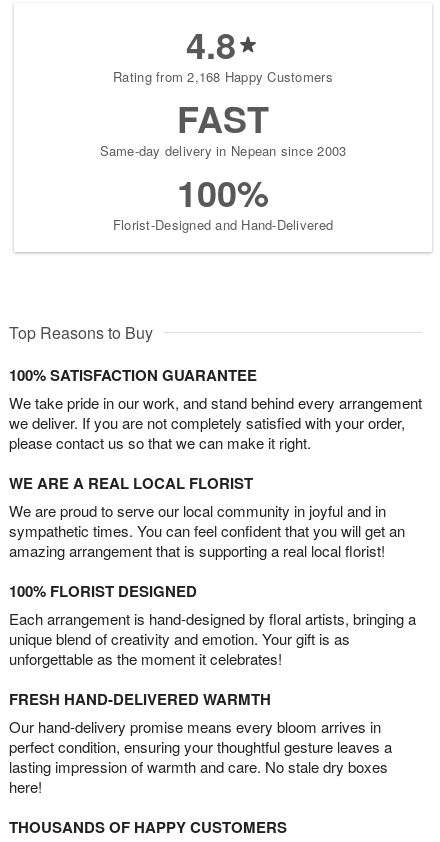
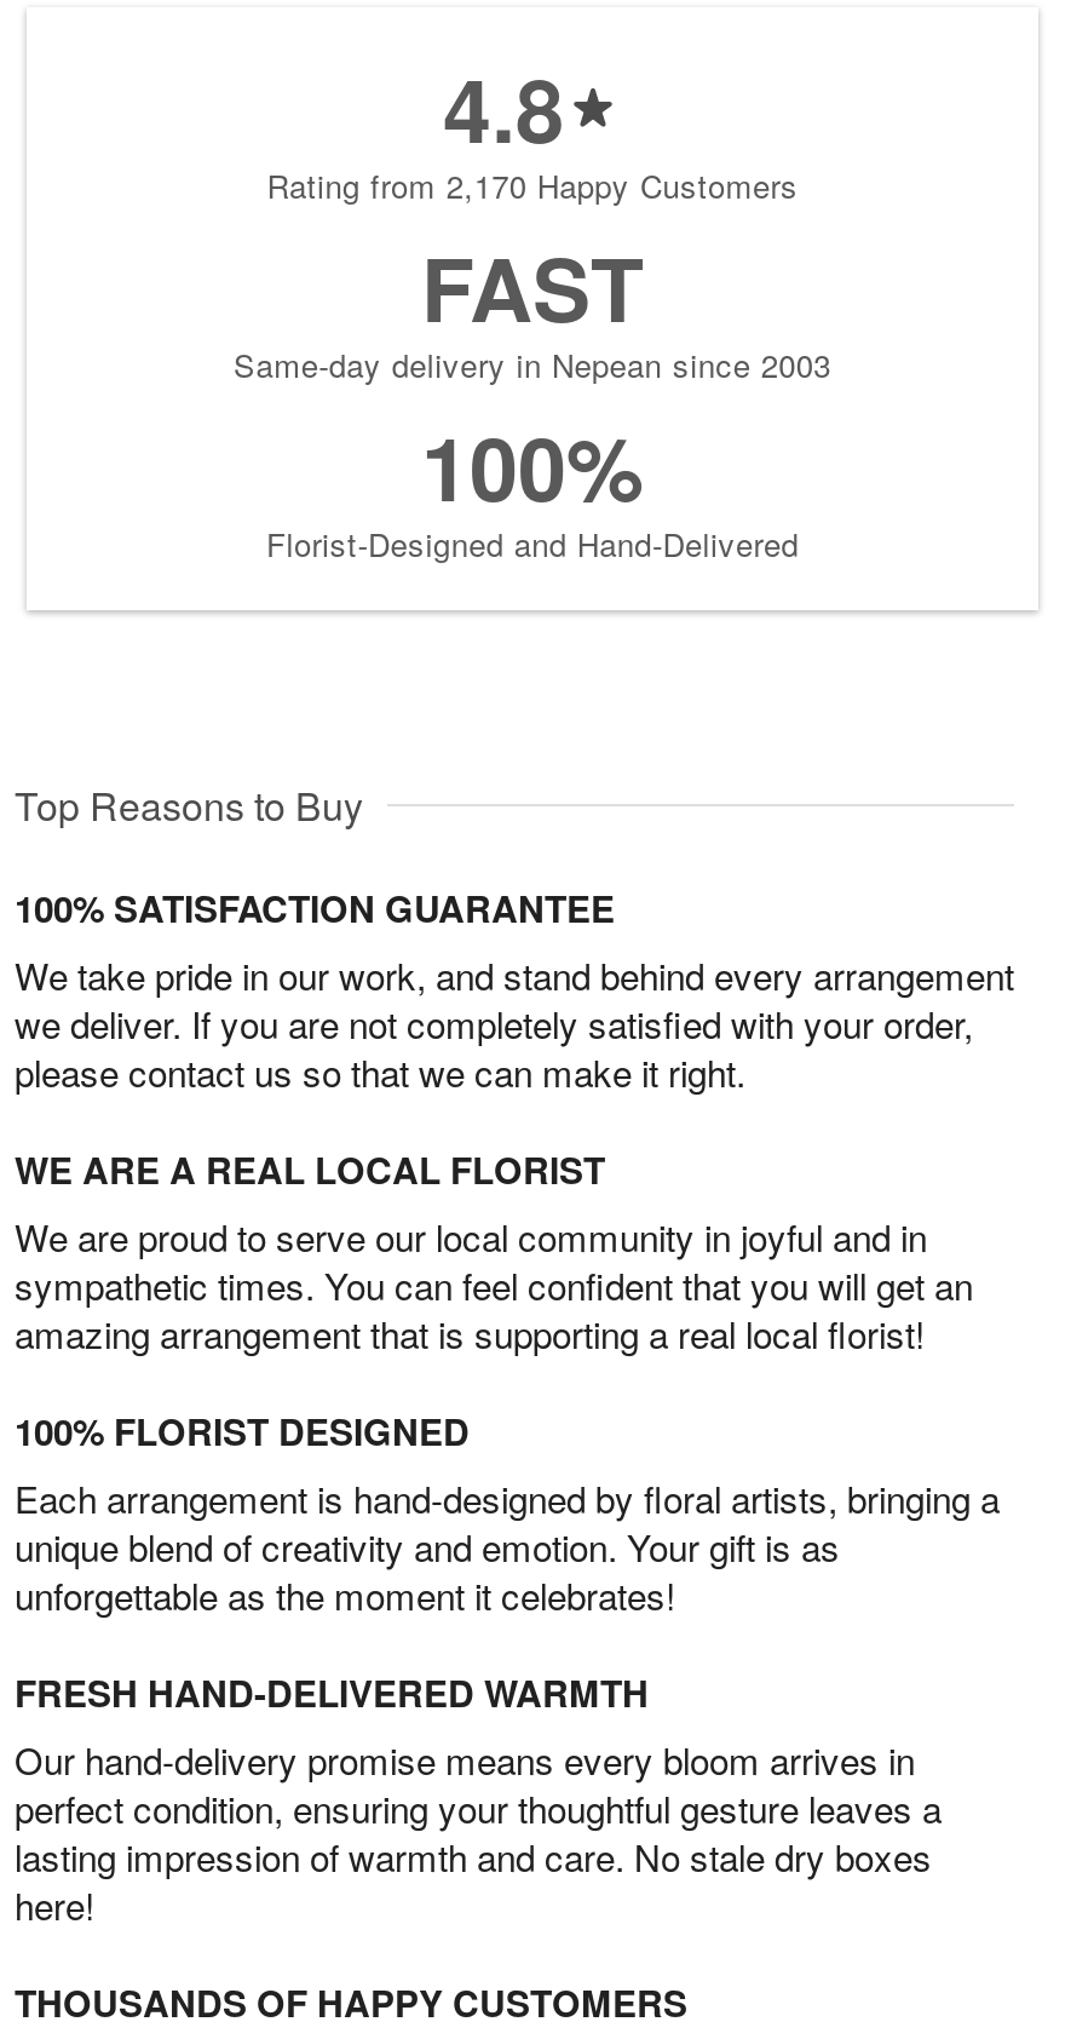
- Rating from 2,168 Happy Customers
+ Rating from 2,170 Happy Customers
